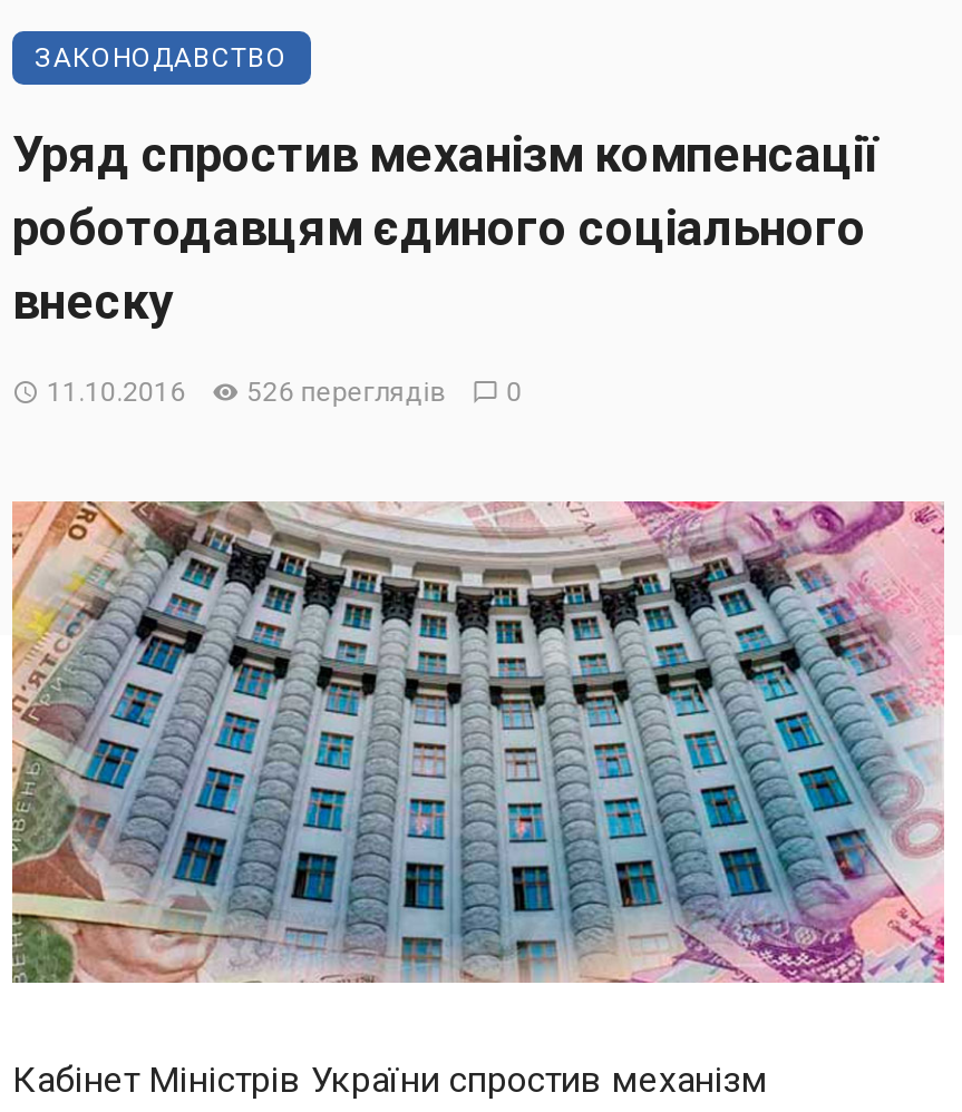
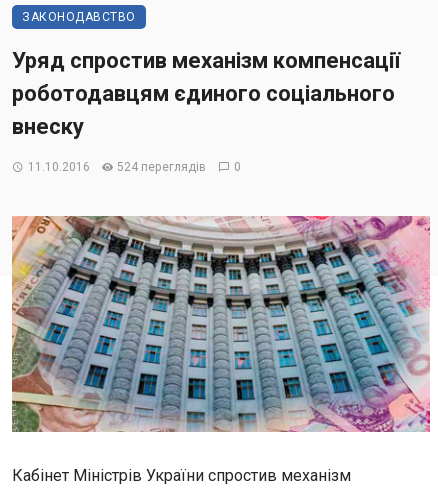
- 11.10.2016 526 переглядів 0
+ 11.10.2016 524 переглядів 0
